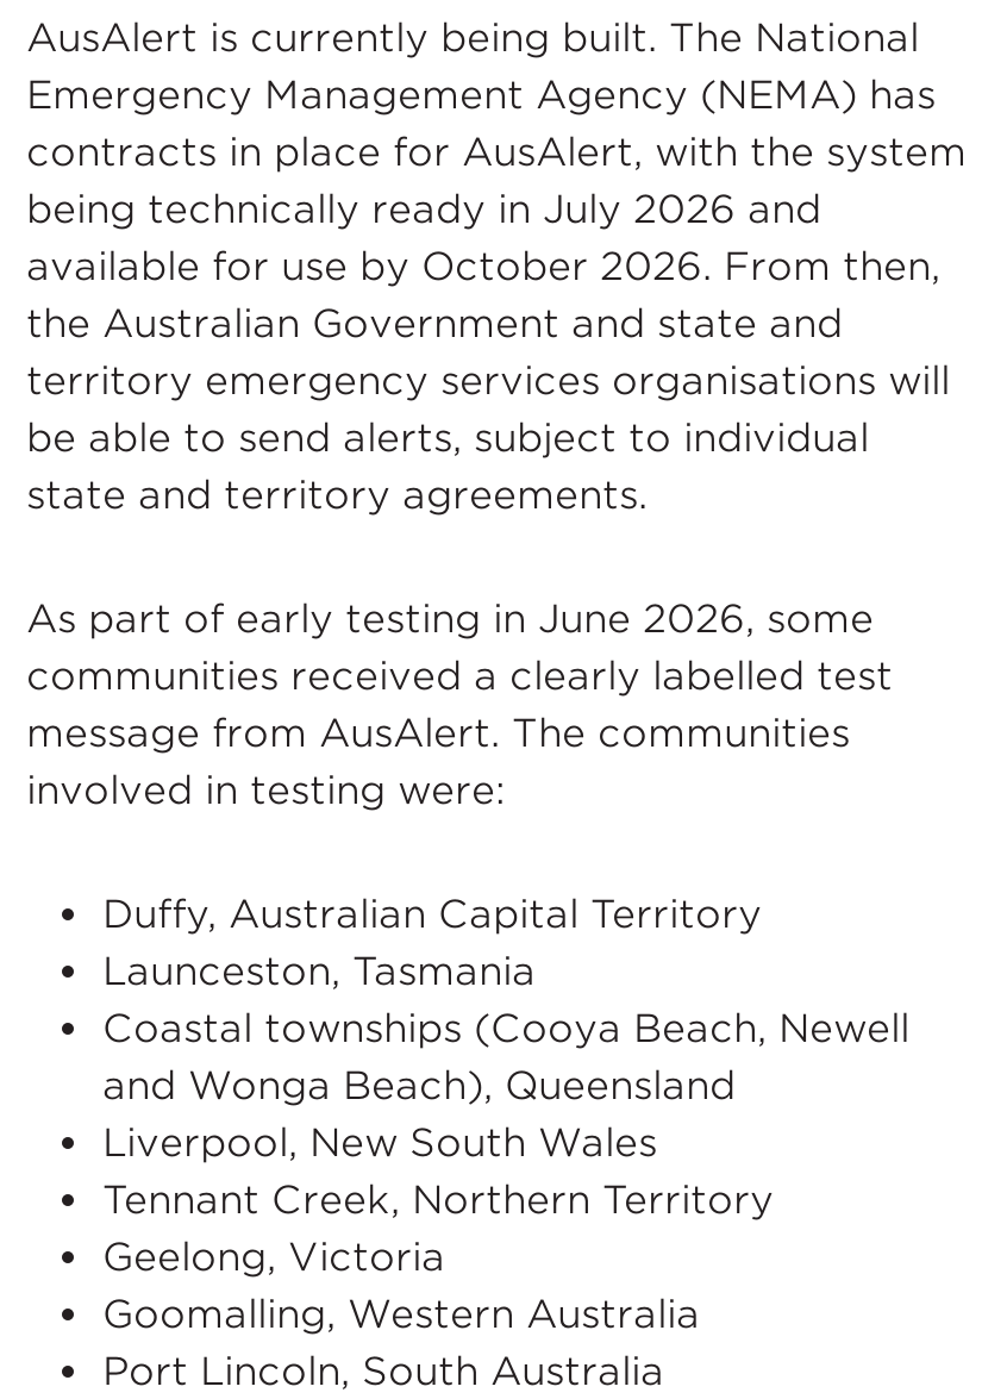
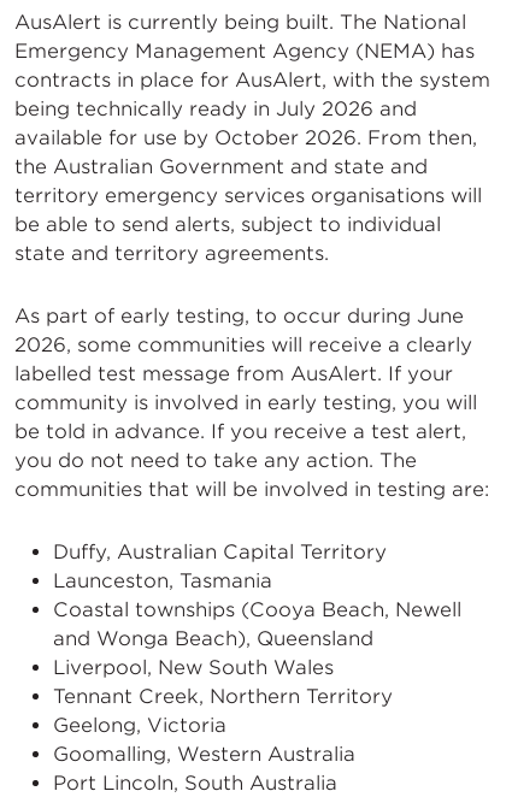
- As part of early testing in June 2026, some
- communities received a clearly labelled test
- message from AusAlert. The communities
- involved in testing were:
+ As part of early testing, to occur during June
+ 2026, some communities will receive a clearly
+ labelled test message from AusAlert. If your
+ community is involved in early testing, you will
+ be told in advance. If you receive a test alert,
+ you do not need to take any action. The
+ communities that will be involved in testing are:
